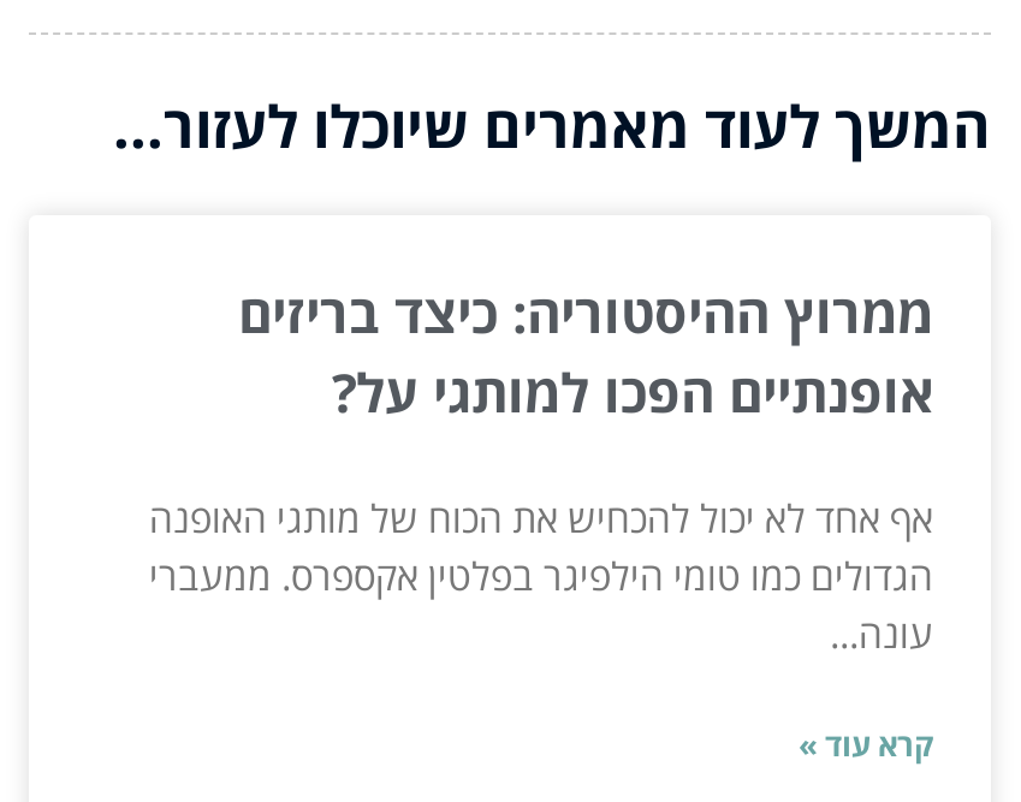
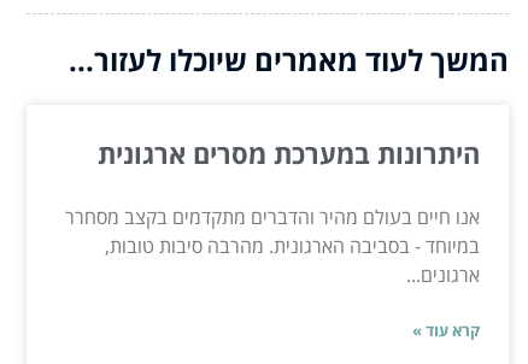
- ממרוץ ההיסטוריה: כיצד בריזים
- אופנתיים הפכו למותגי על?
+ היתרונות במערכת מסרים ארגונית

- אף אחד לא יכול להכחיש את הכוח של מותגי האופנה
- הגדולים כמו טומי הילפיגר בפלטין אקספרס. ממעברי
- עונה...
+ אנו חיים בעולם מהיר והדברים מתקדמים בקצב מסחרר
+ במיוחד - בסביבה הארגונית. מהרבה סיבות טובות,
+ ארגונים...
